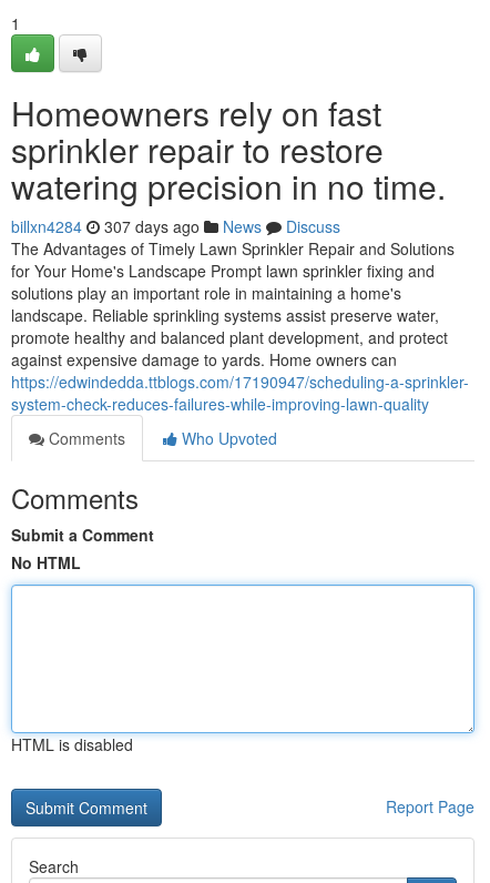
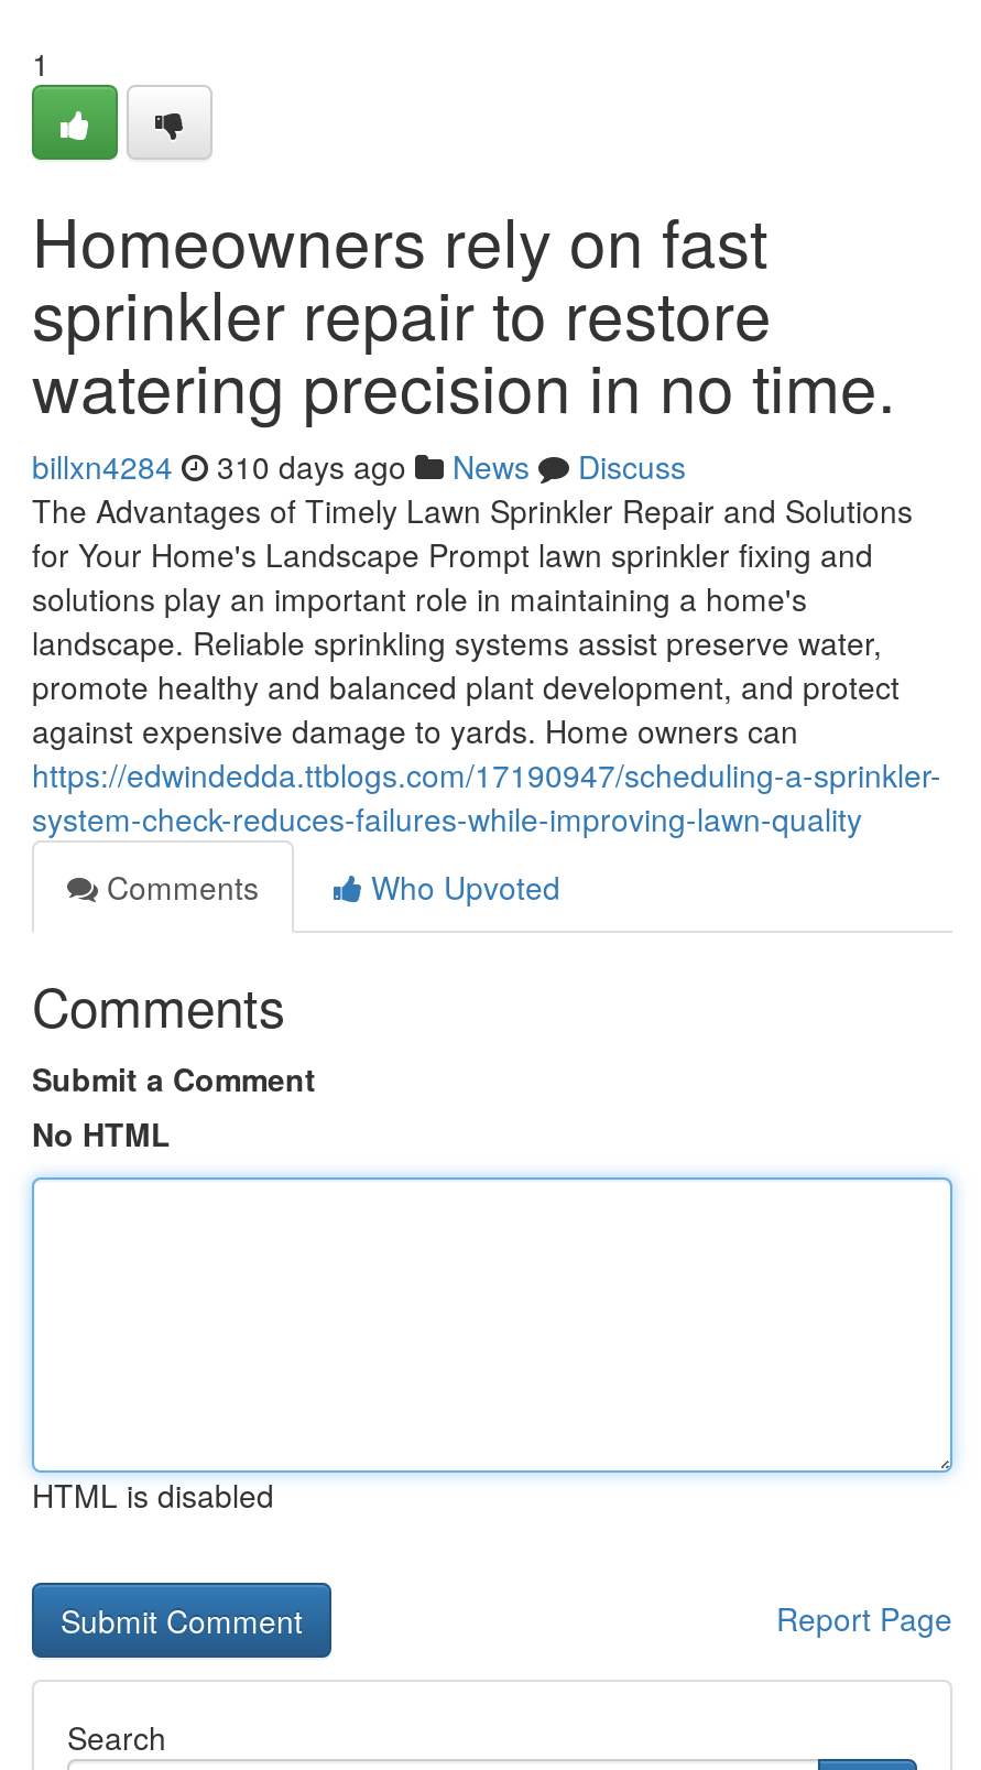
- billxn4284 307 days ago News Discuss
+ billxn4284 310 days ago News Discuss
